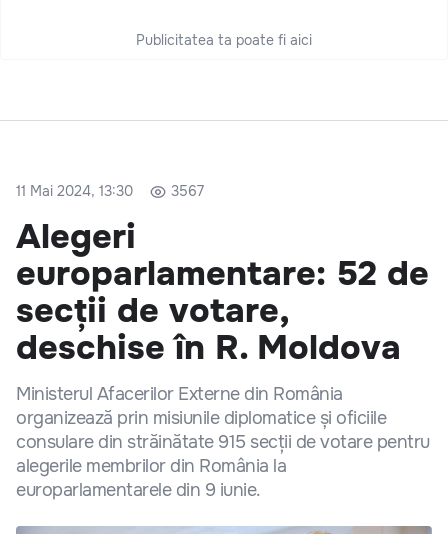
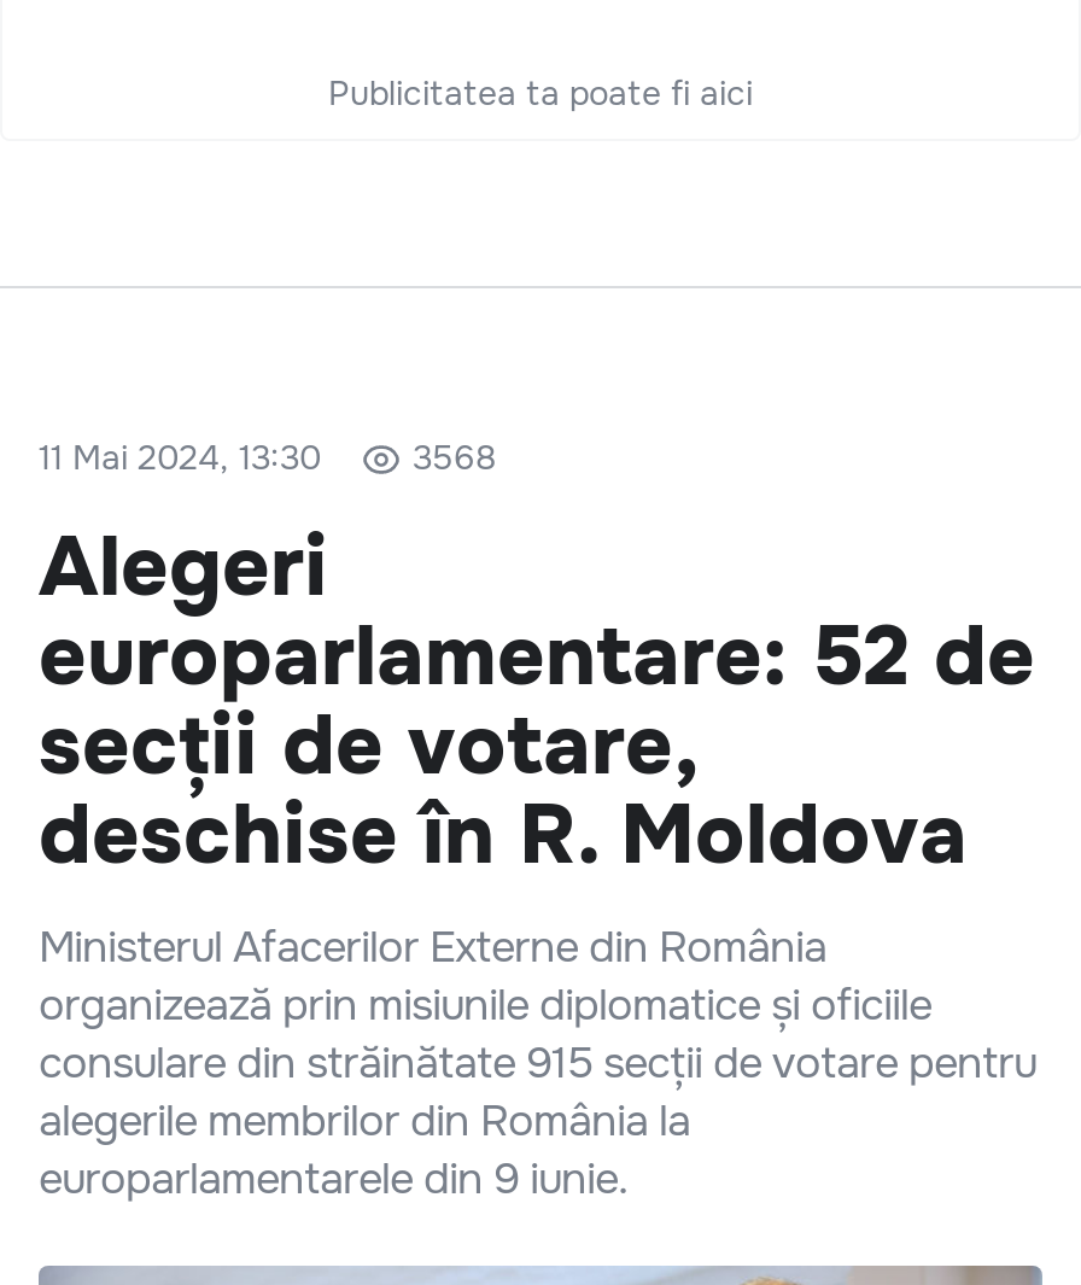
- 3567
+ 3568
